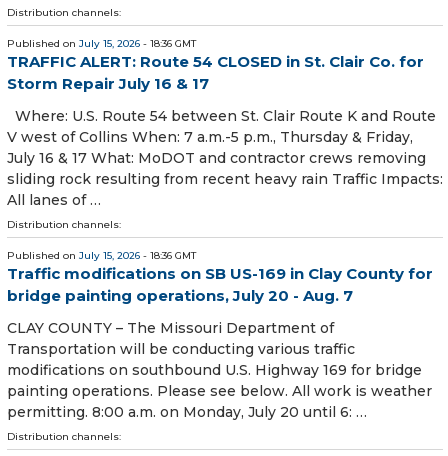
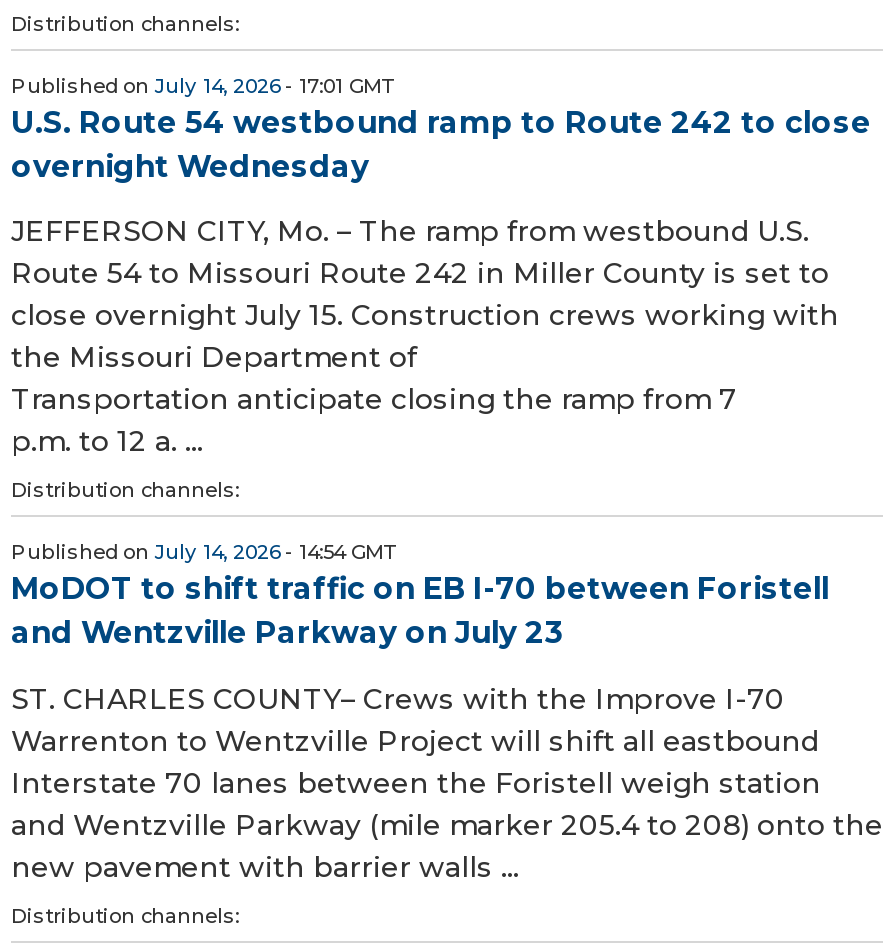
- Published on July 15, 2026 - 18:36 GMT
- TRAFFIC ALERT: Route 54 CLOSED in St. Clair Co. for
- Storm Repair July 16 & 17
+ Published on July 14, 2026 - 17:01 GMT
+ U.S. Route 54 westbound ramp to Route 242 to close
+ overnight Wednesday

- Where: U.S. Route 54 between St. Clair Route K and Route
- V west of Collins When: 7 a.m.-5 p.m., Thursday & Friday,
- July 16 & 17 What: MoDOT and contractor crews removing
- sliding rock resulting from recent heavy rain Traffic Impacts:
- All lanes of …
+ JEFFERSON CITY, Mo. – The ramp from westbound U.S.
+ Route 54 to Missouri Route 242 in Miller County is set to
+ close overnight July 15. Construction crews working with
+ the Missouri Department of
+ Transportation anticipate closing the ramp from 7
+ p.m. to 12 a. …

- Published on July 15, 2026 - 18:36 GMT
- Traffic modifications on SB US-169 in Clay County for
- bridge painting operations, July 20 - Aug. 7
+ Published on July 14, 2026 - 14:54 GMT
+ MoDOT to shift traffic on EB I-70 between Foristell
+ and Wentzville Parkway on July 23

- CLAY COUNTY – The Missouri Department of
- Transportation will be conducting various traffic
- modifications on southbound U.S. Highway 169 for bridge
- painting operations. Please see below. All work is weather
- permitting. 8:00 a.m. on Monday, July 20 until 6: …
+ ST. CHARLES COUNTY– Crews with the Improve I-70
+ Warrenton to Wentzville Project will shift all eastbound
+ Interstate 70 lanes between the Foristell weigh station
+ and Wentzville Parkway (mile marker 205.4 to 208) onto the
+ new pavement with barrier walls …
